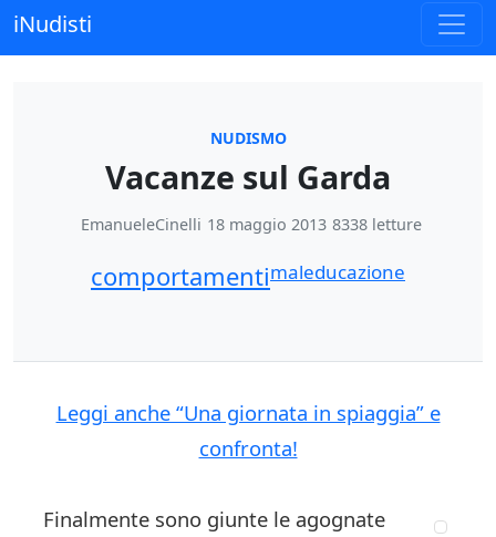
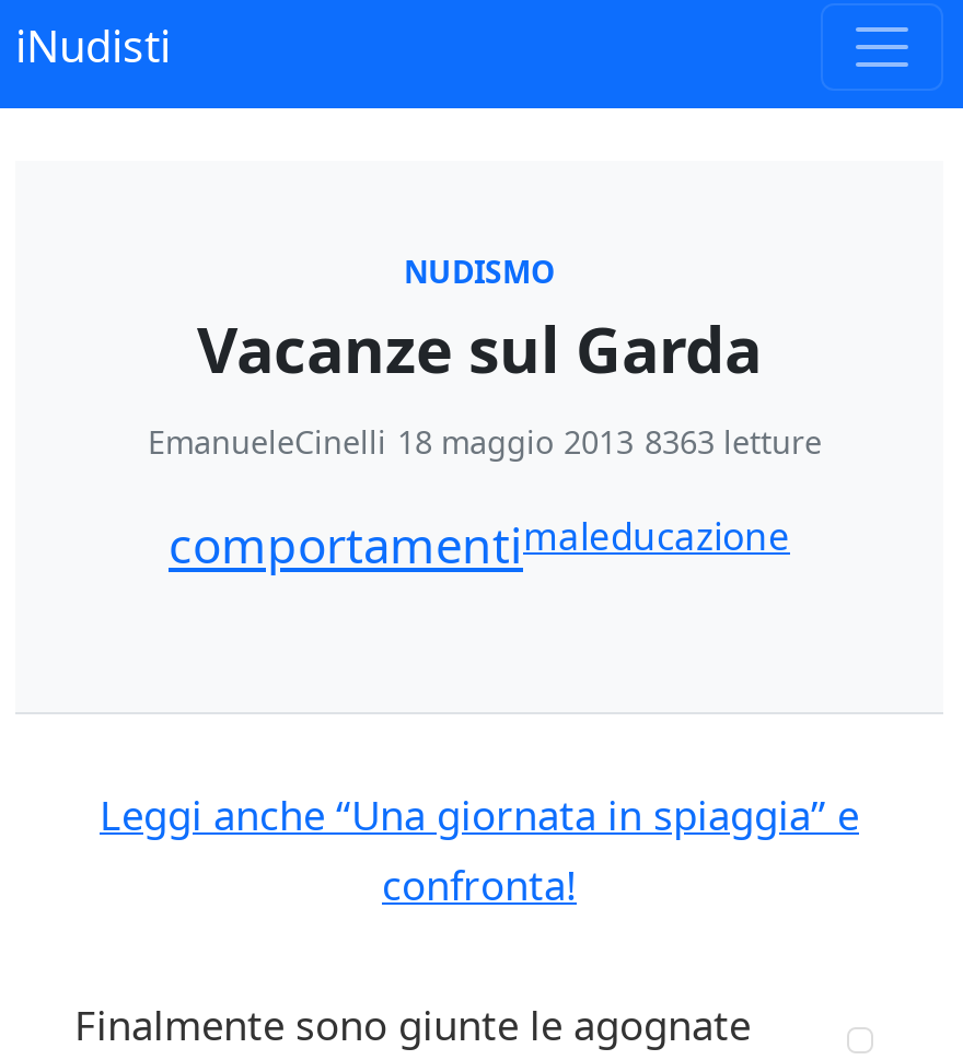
- EmanueleCinelli 18 maggio 2013 8338 letture
+ EmanueleCinelli 18 maggio 2013 8363 letture
